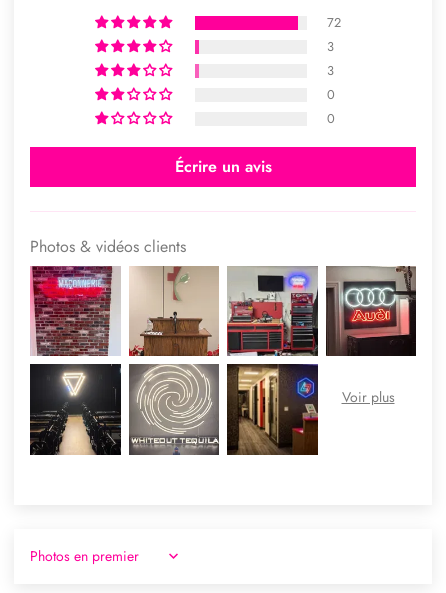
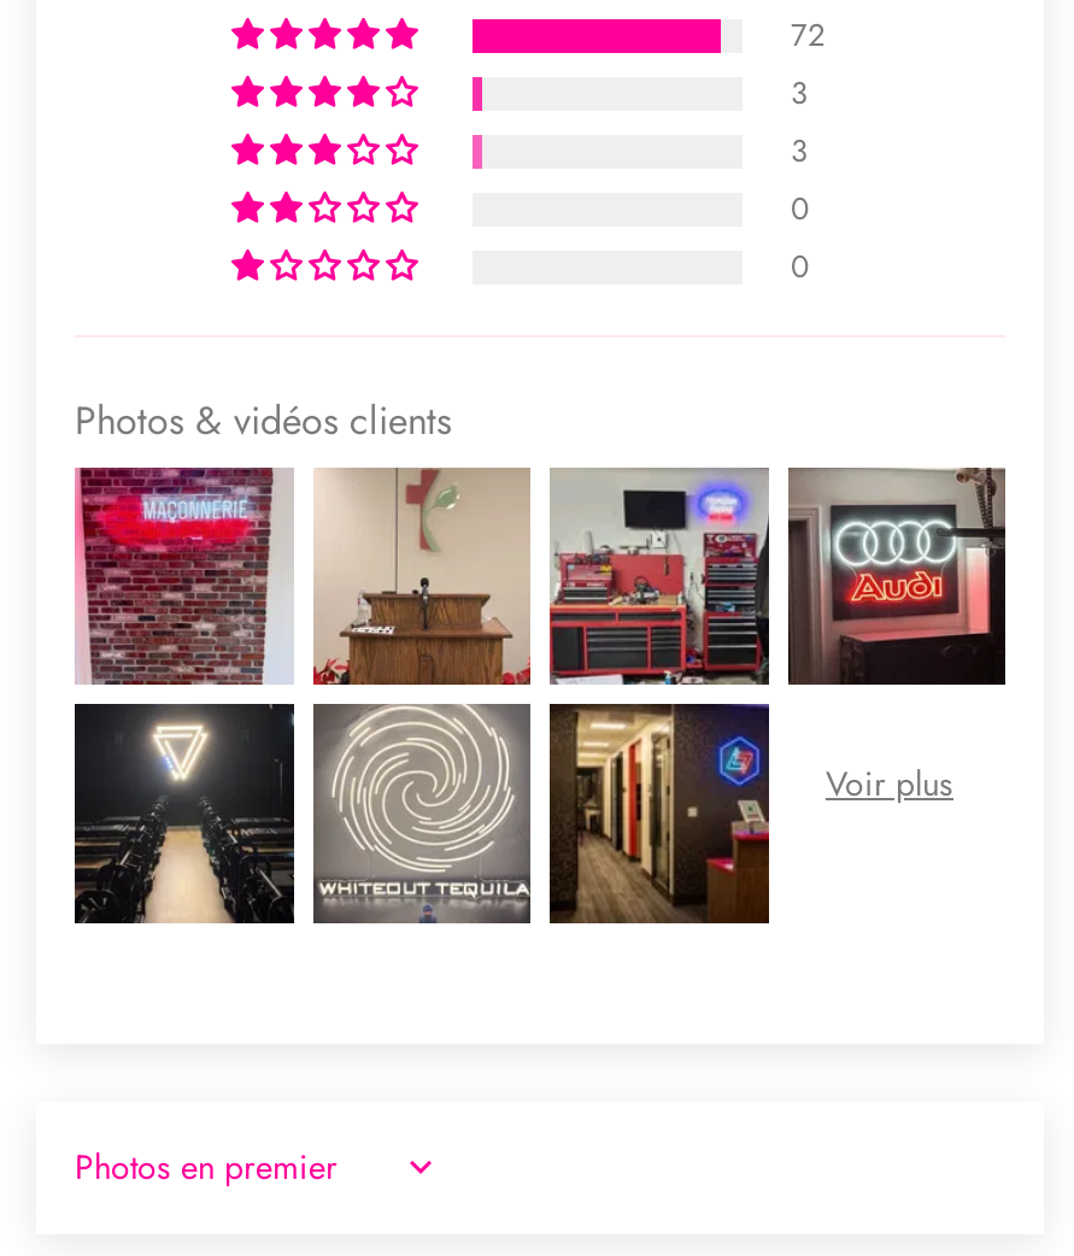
- Écrire un avis
